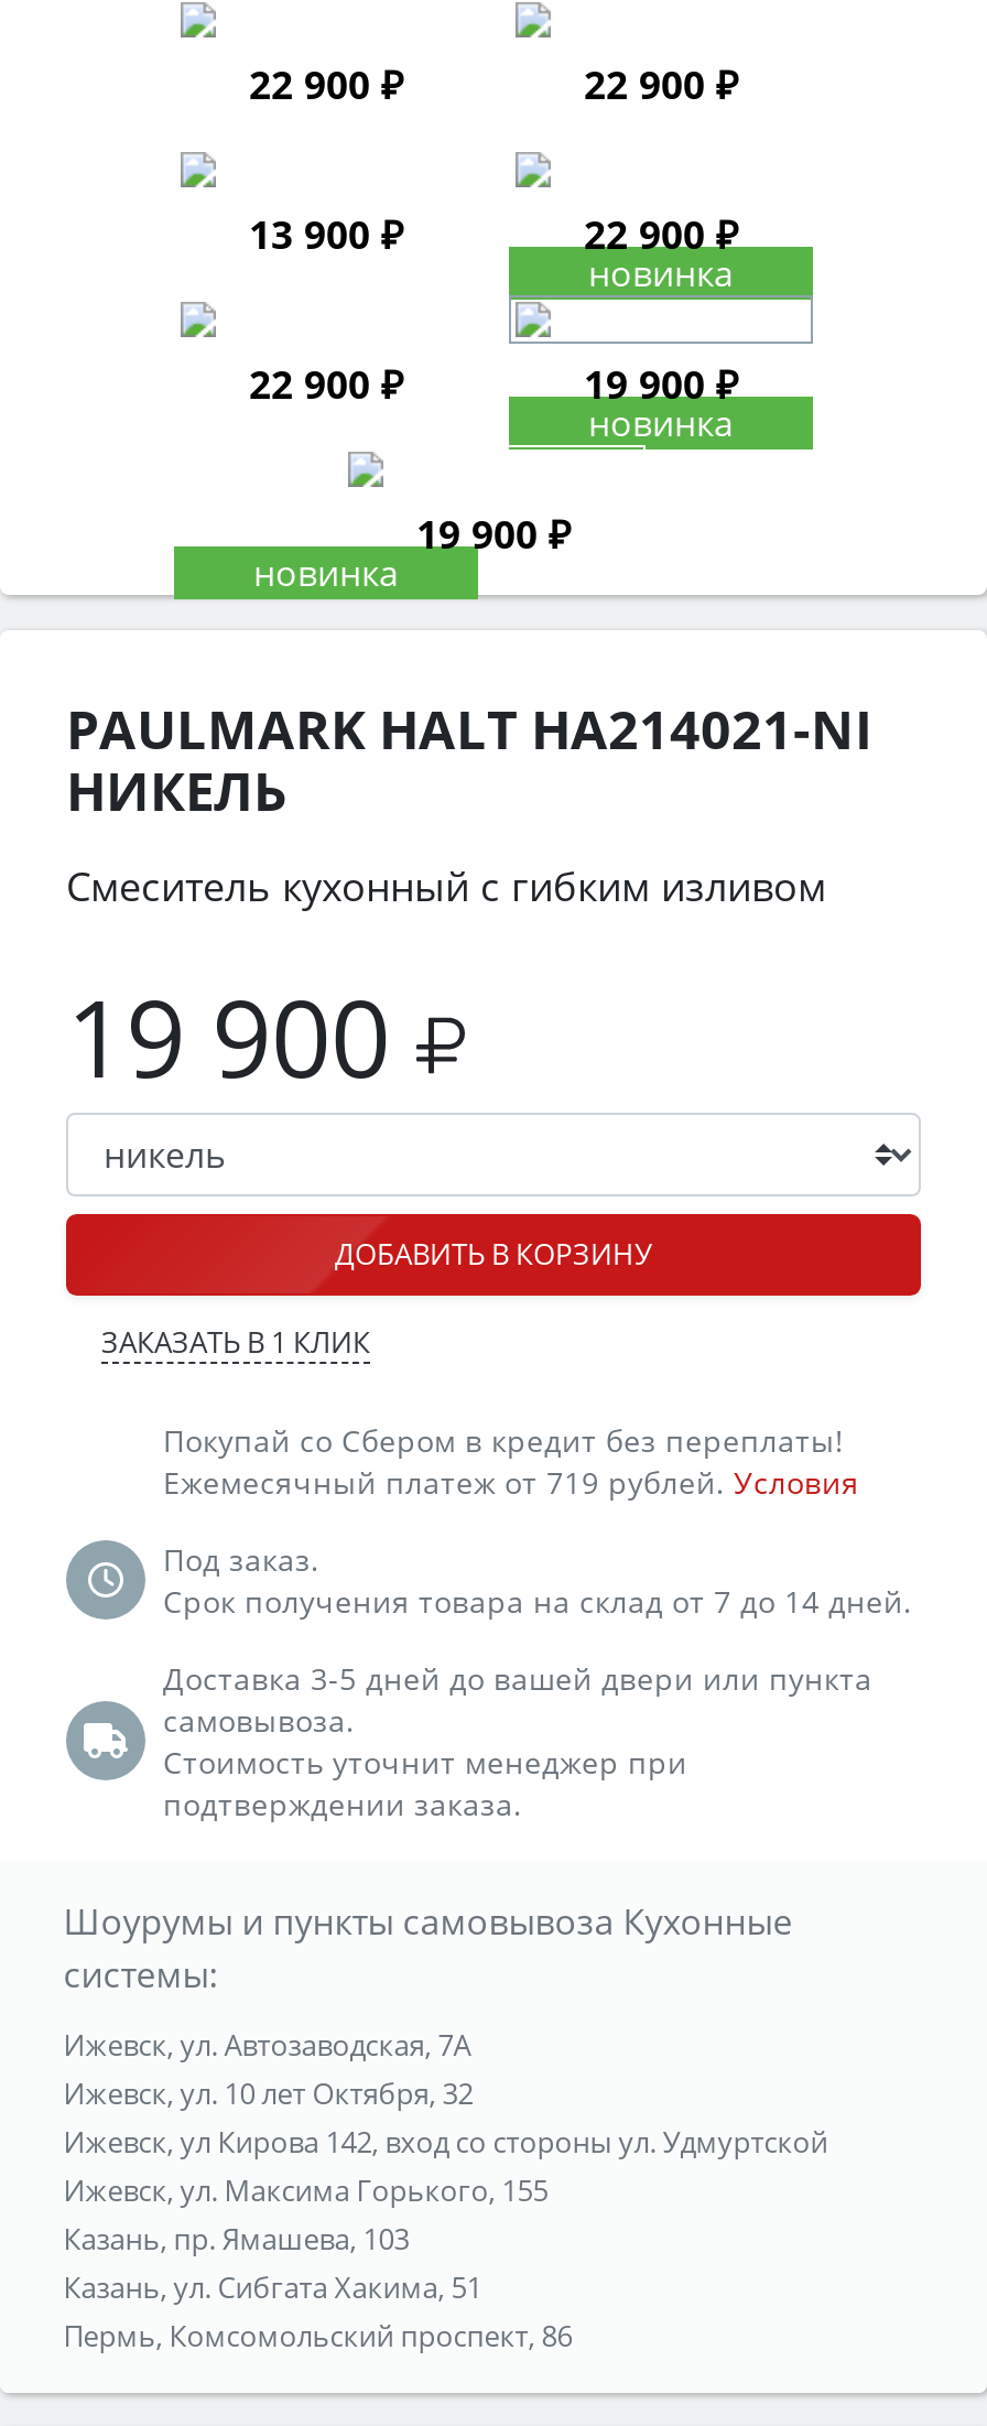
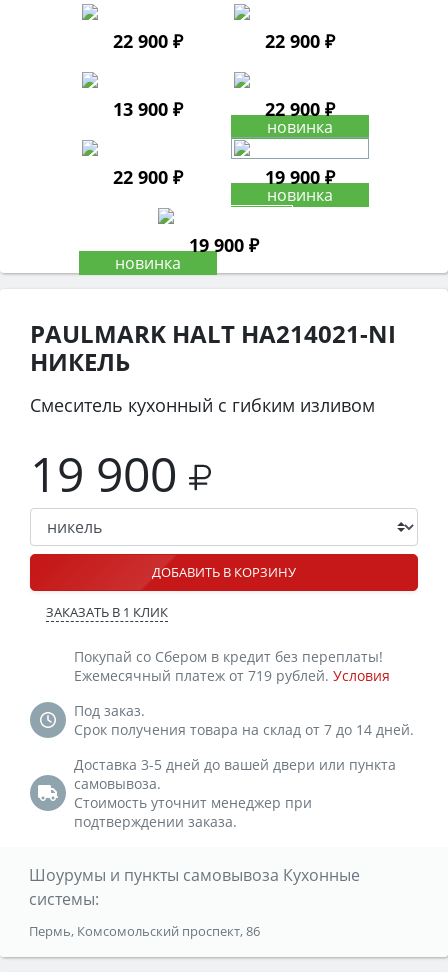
- Ижевск, ул. Автозаводская, 7А
- Ижевск, ул. 10 лет Октября, 32
- Ижевск, ул Кирова 142, вход со стороны ул. Удмуртской
- Ижевск, ул. Максима Горького, 155
- Казань, пр. Ямашева, 103
- Казань, ул. Сибгата Хакима, 51
